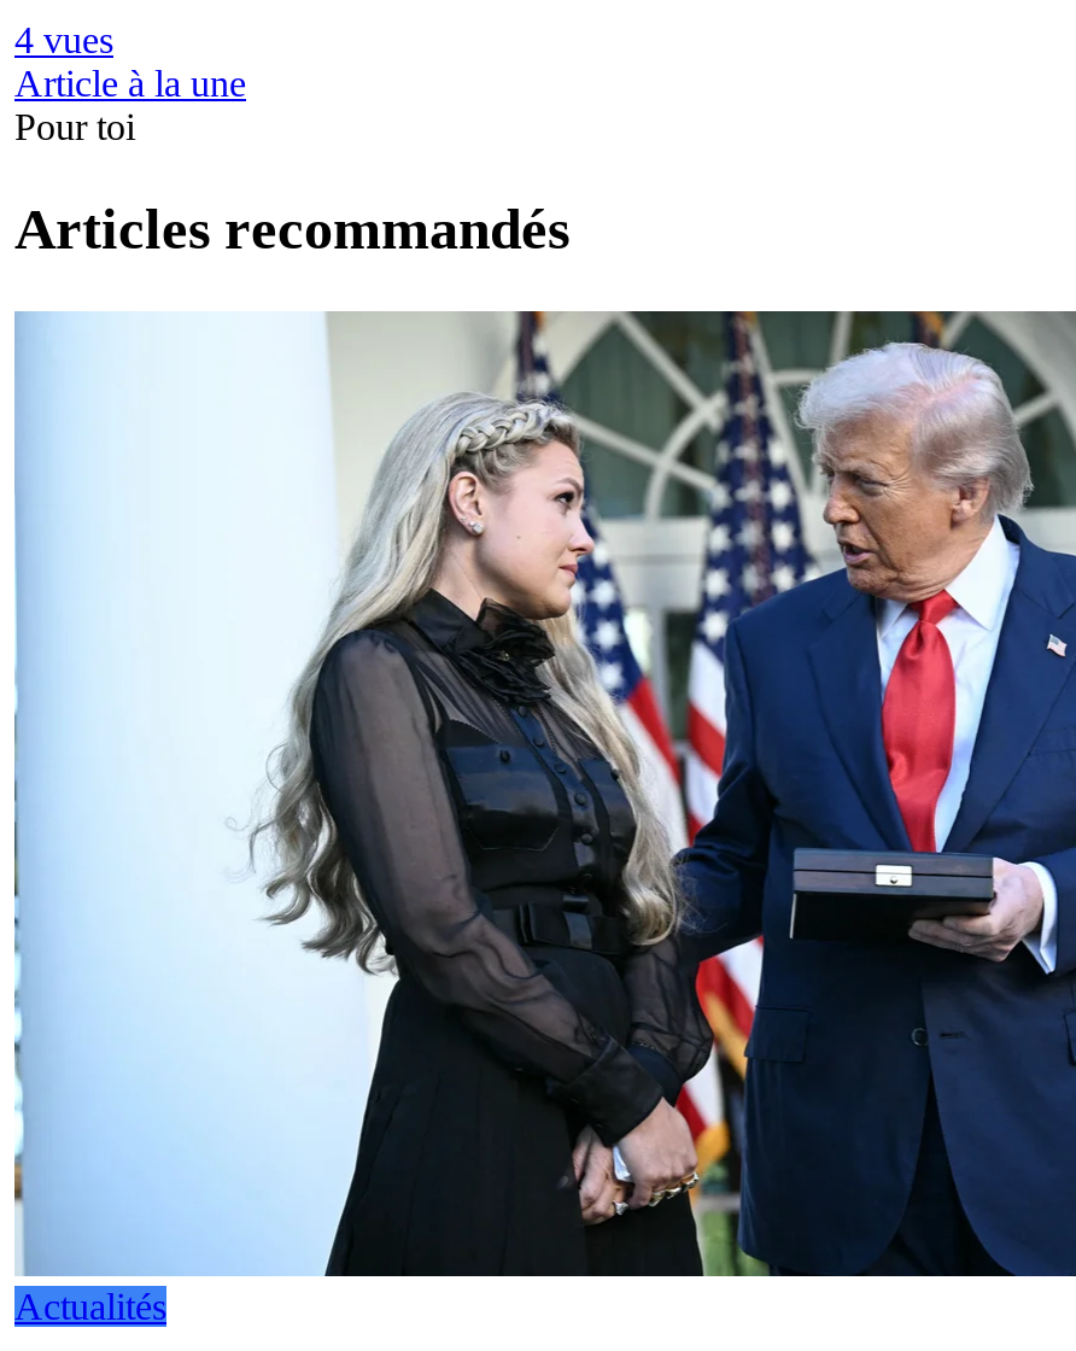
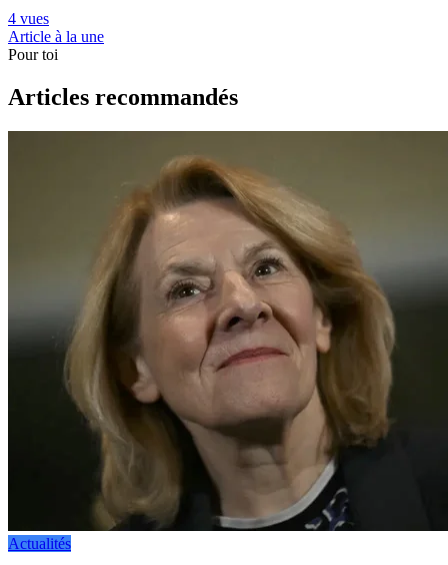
- [image]
+ [image]
